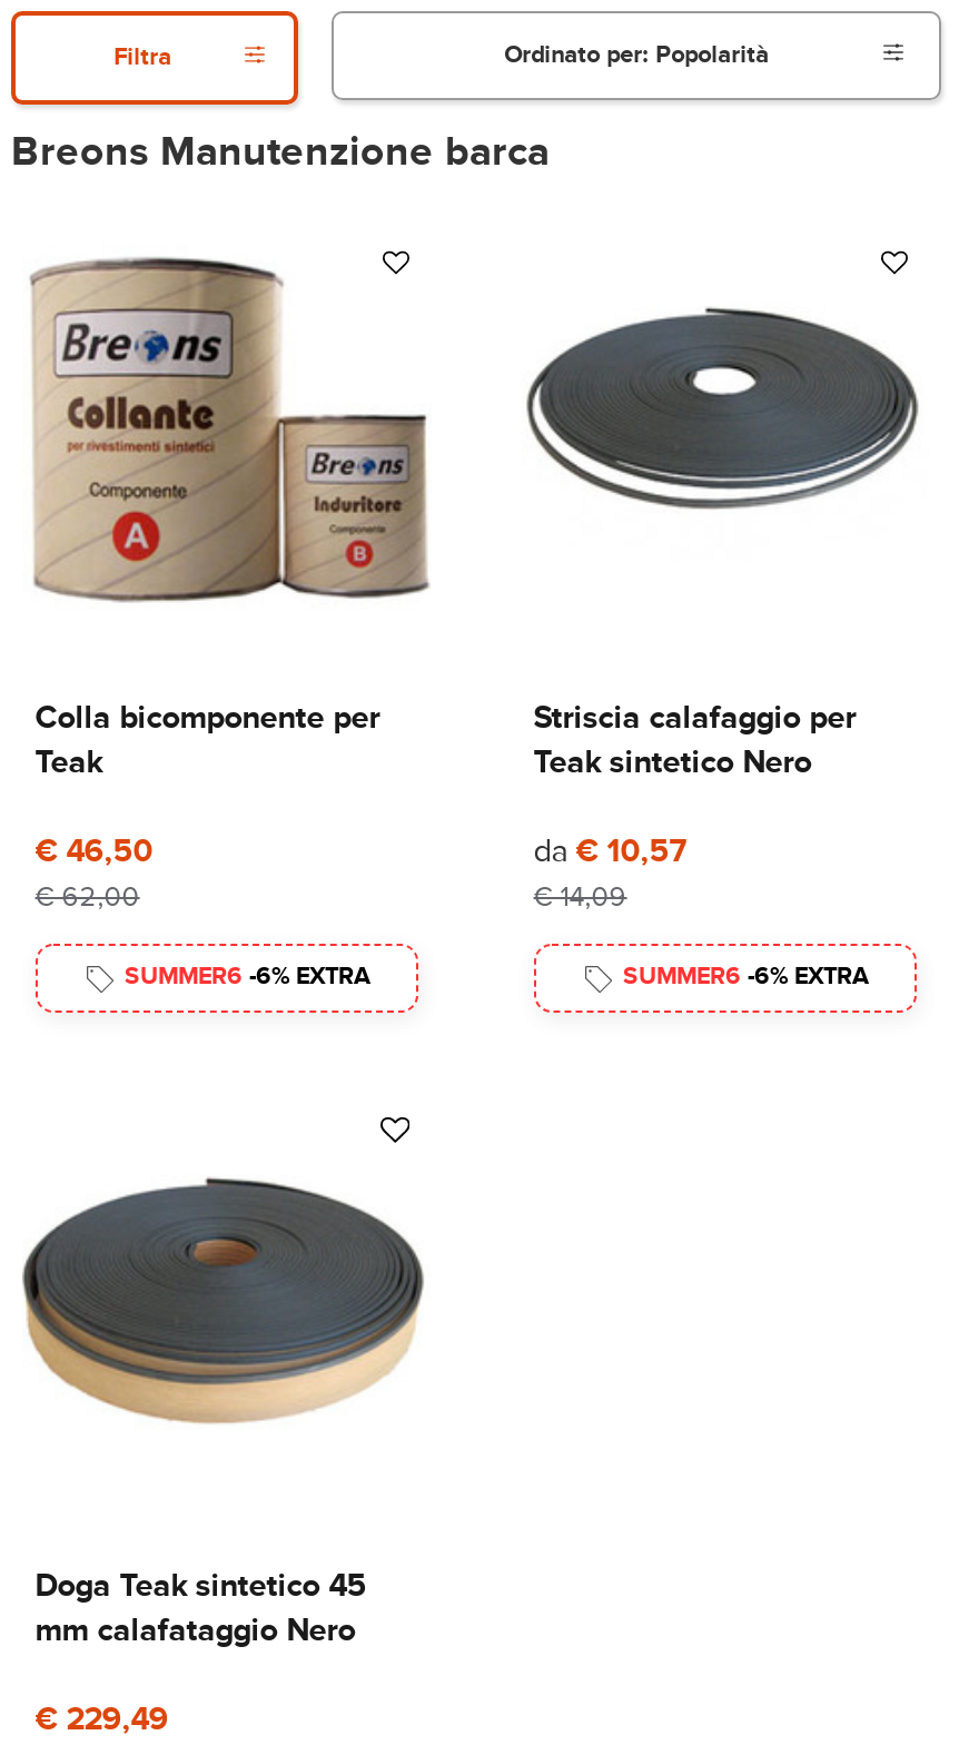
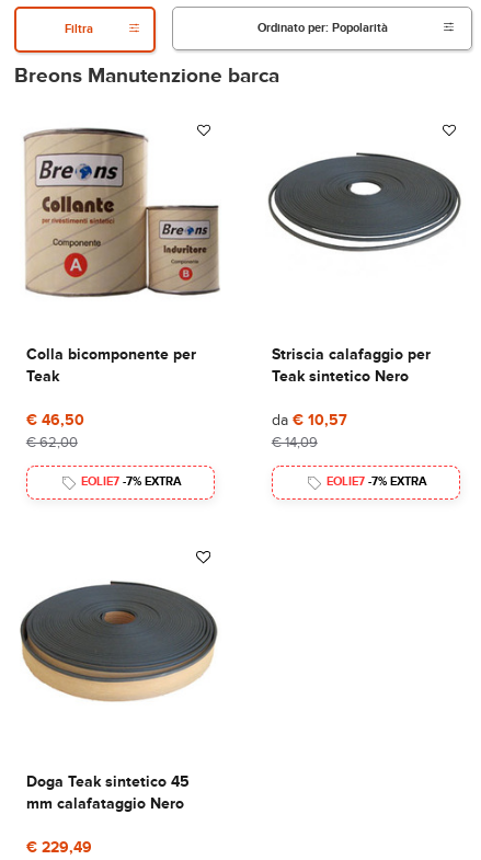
- SUMMER6 -6% EXTRA
+ EOLIE7 -7% EXTRA

- SUMMER6 -6% EXTRA
+ EOLIE7 -7% EXTRA
